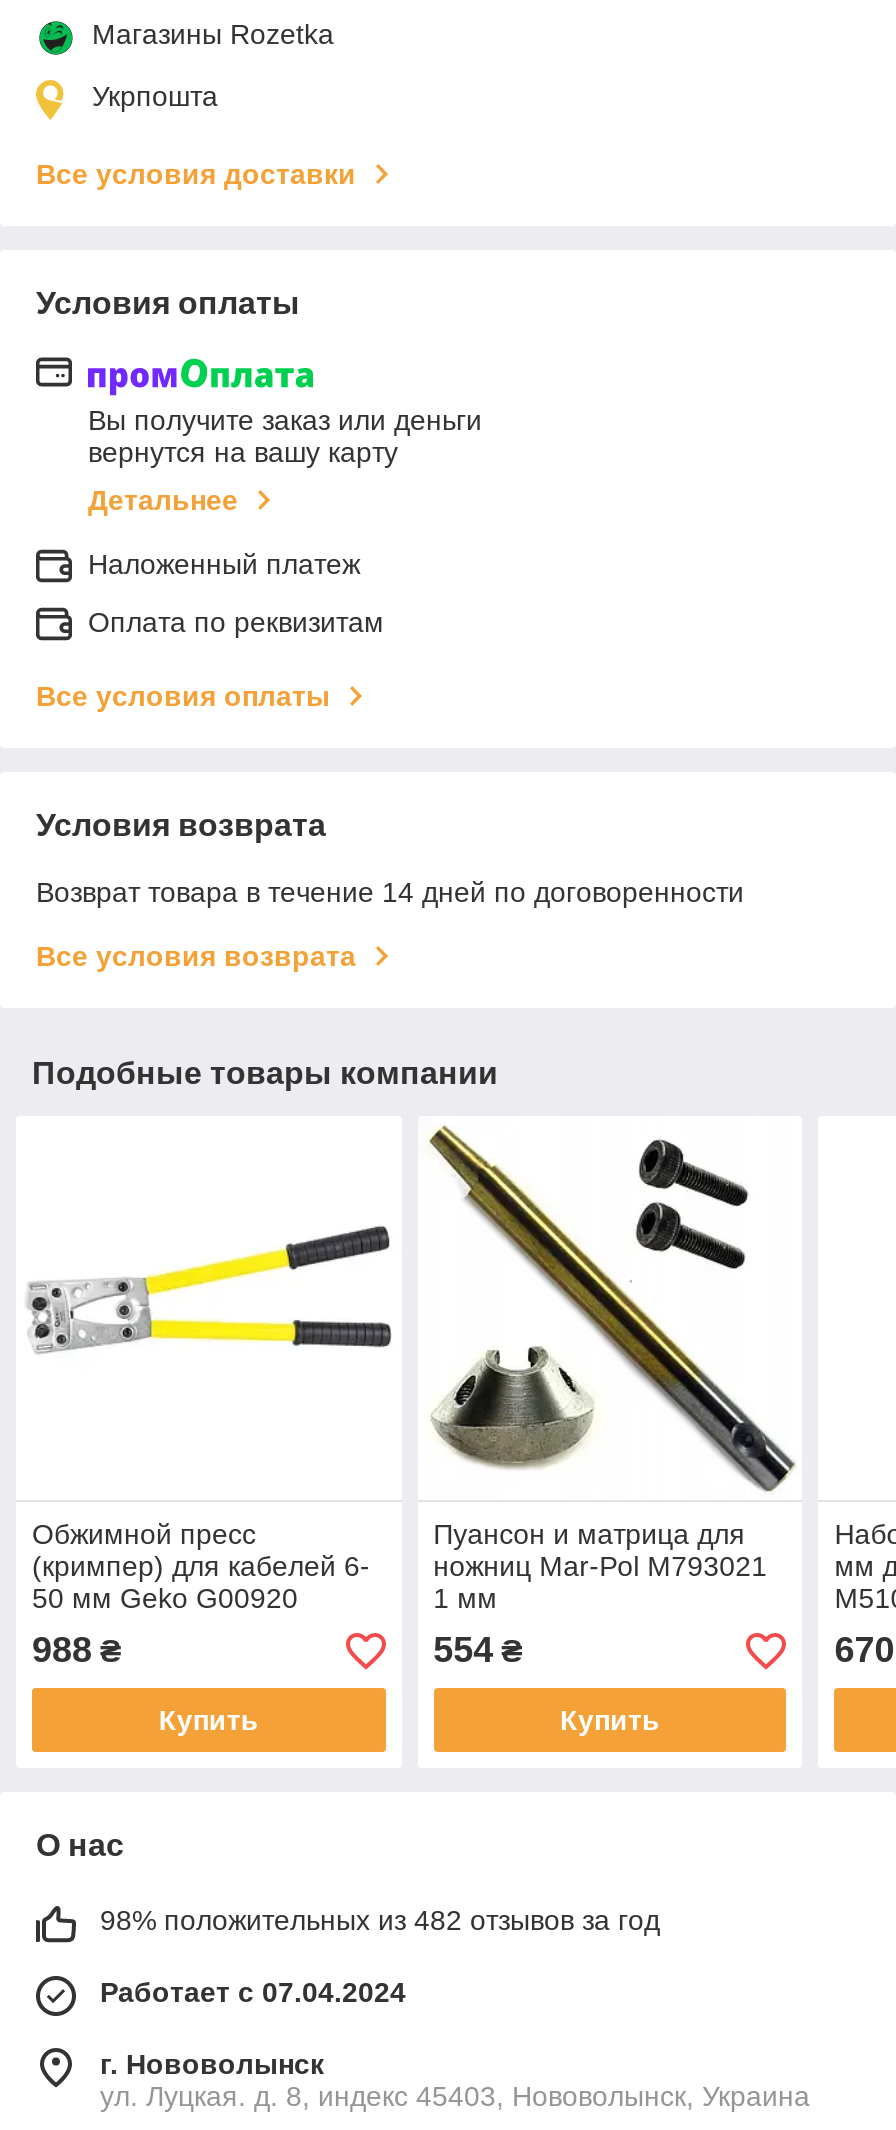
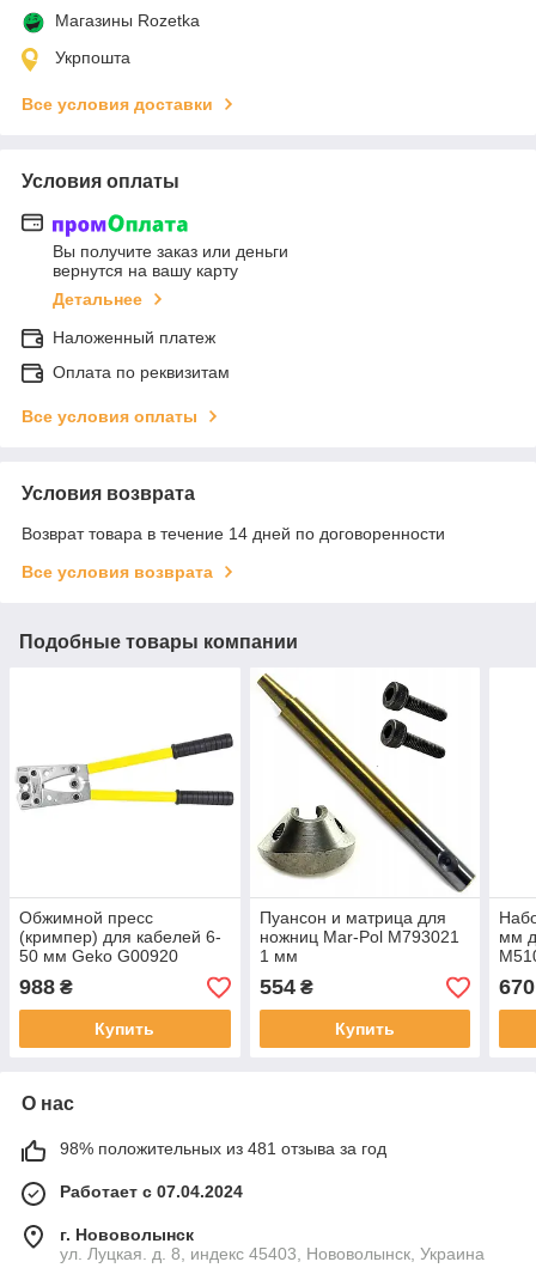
- 98% положительных из 482 отзывов за год
+ 98% положительных из 481 отзыва за год
